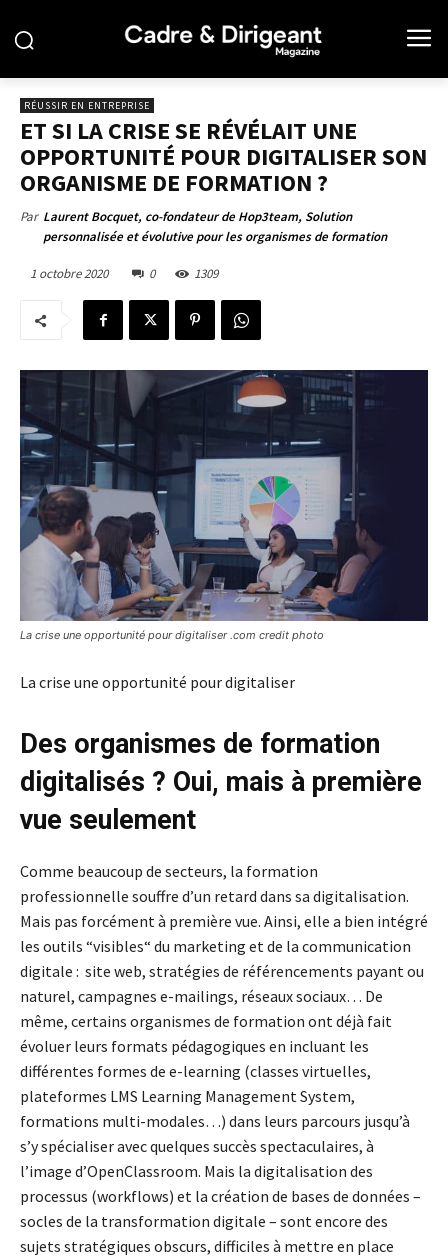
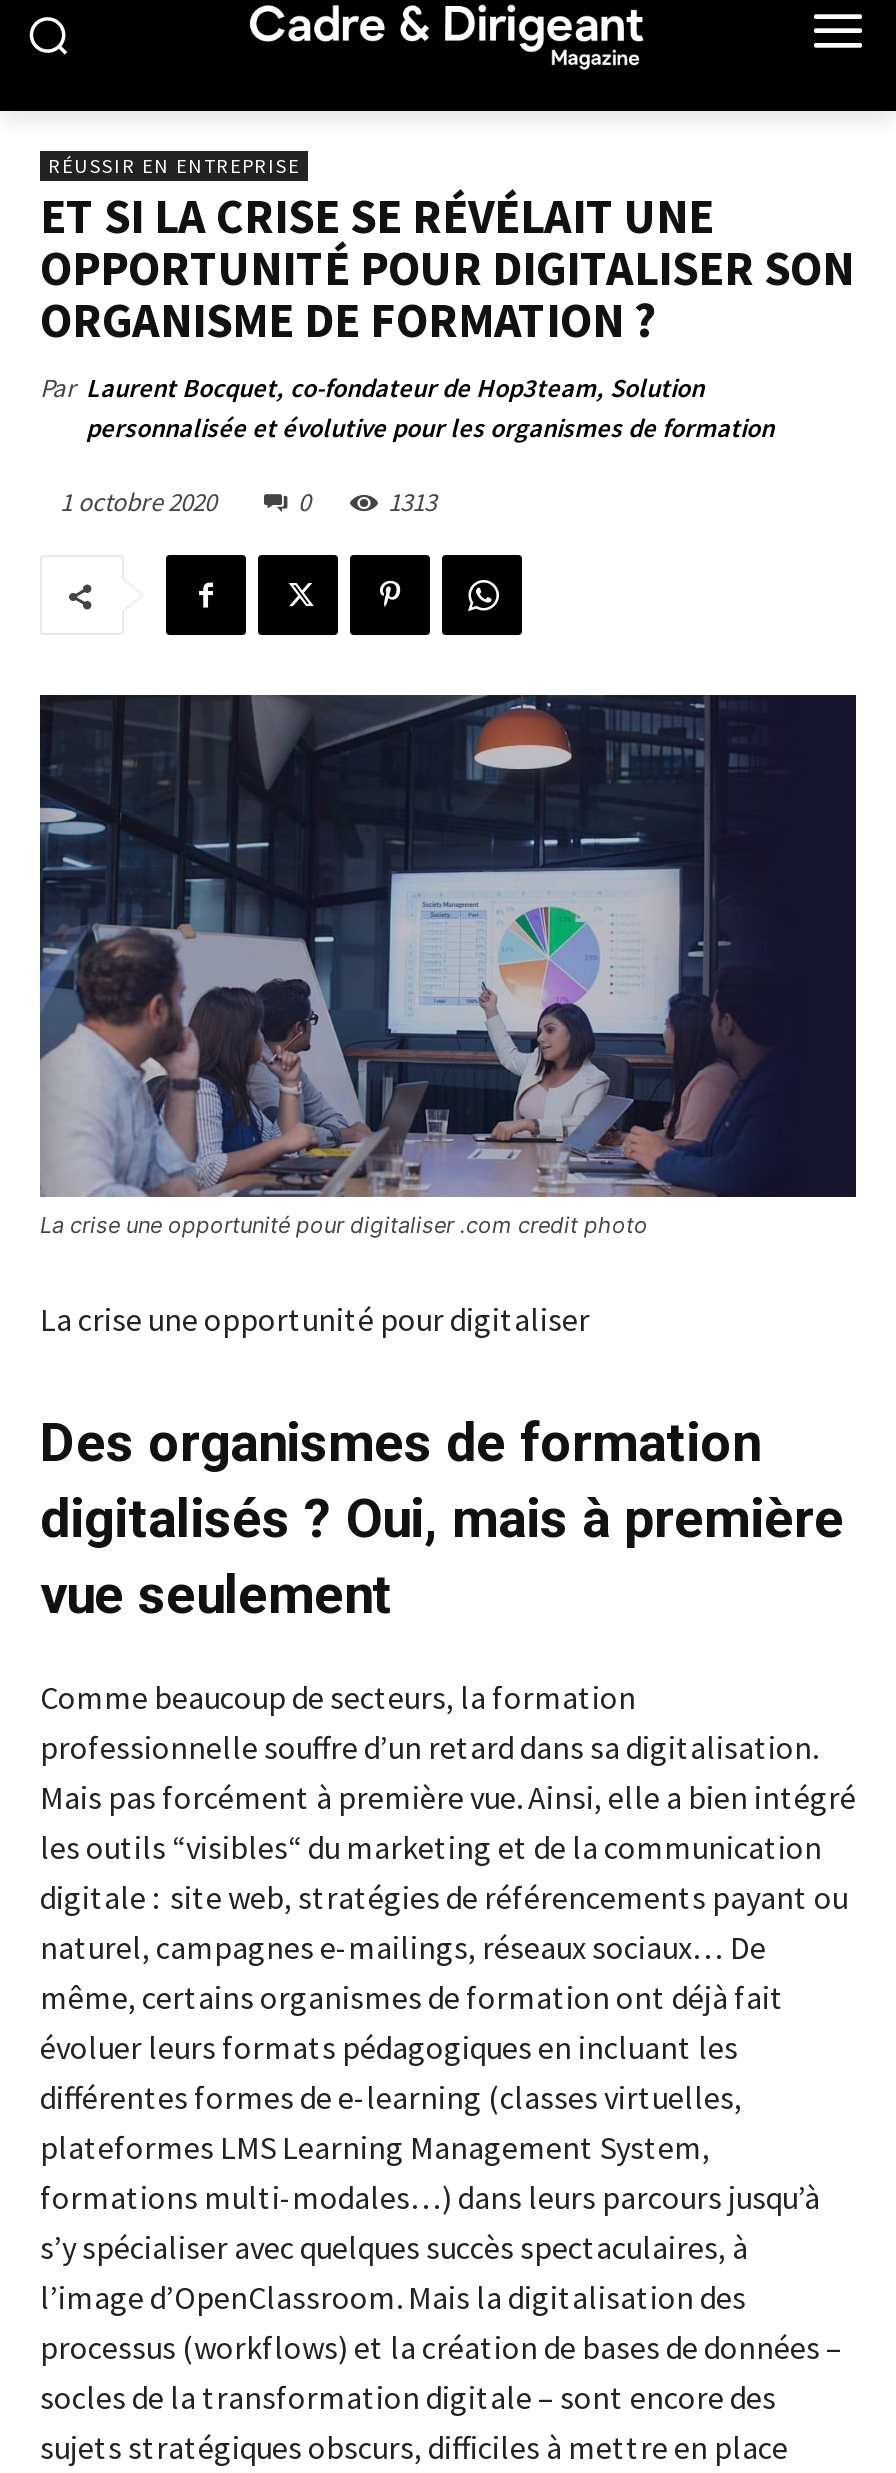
- 1309
+ 1313
